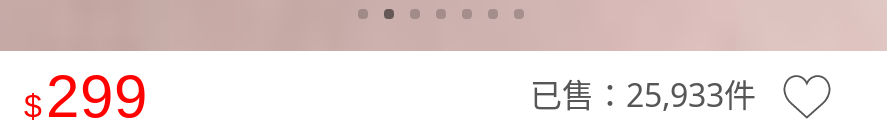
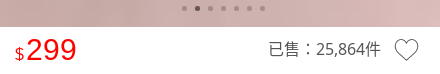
- 已售：25,933件
+ 已售：25,864件
